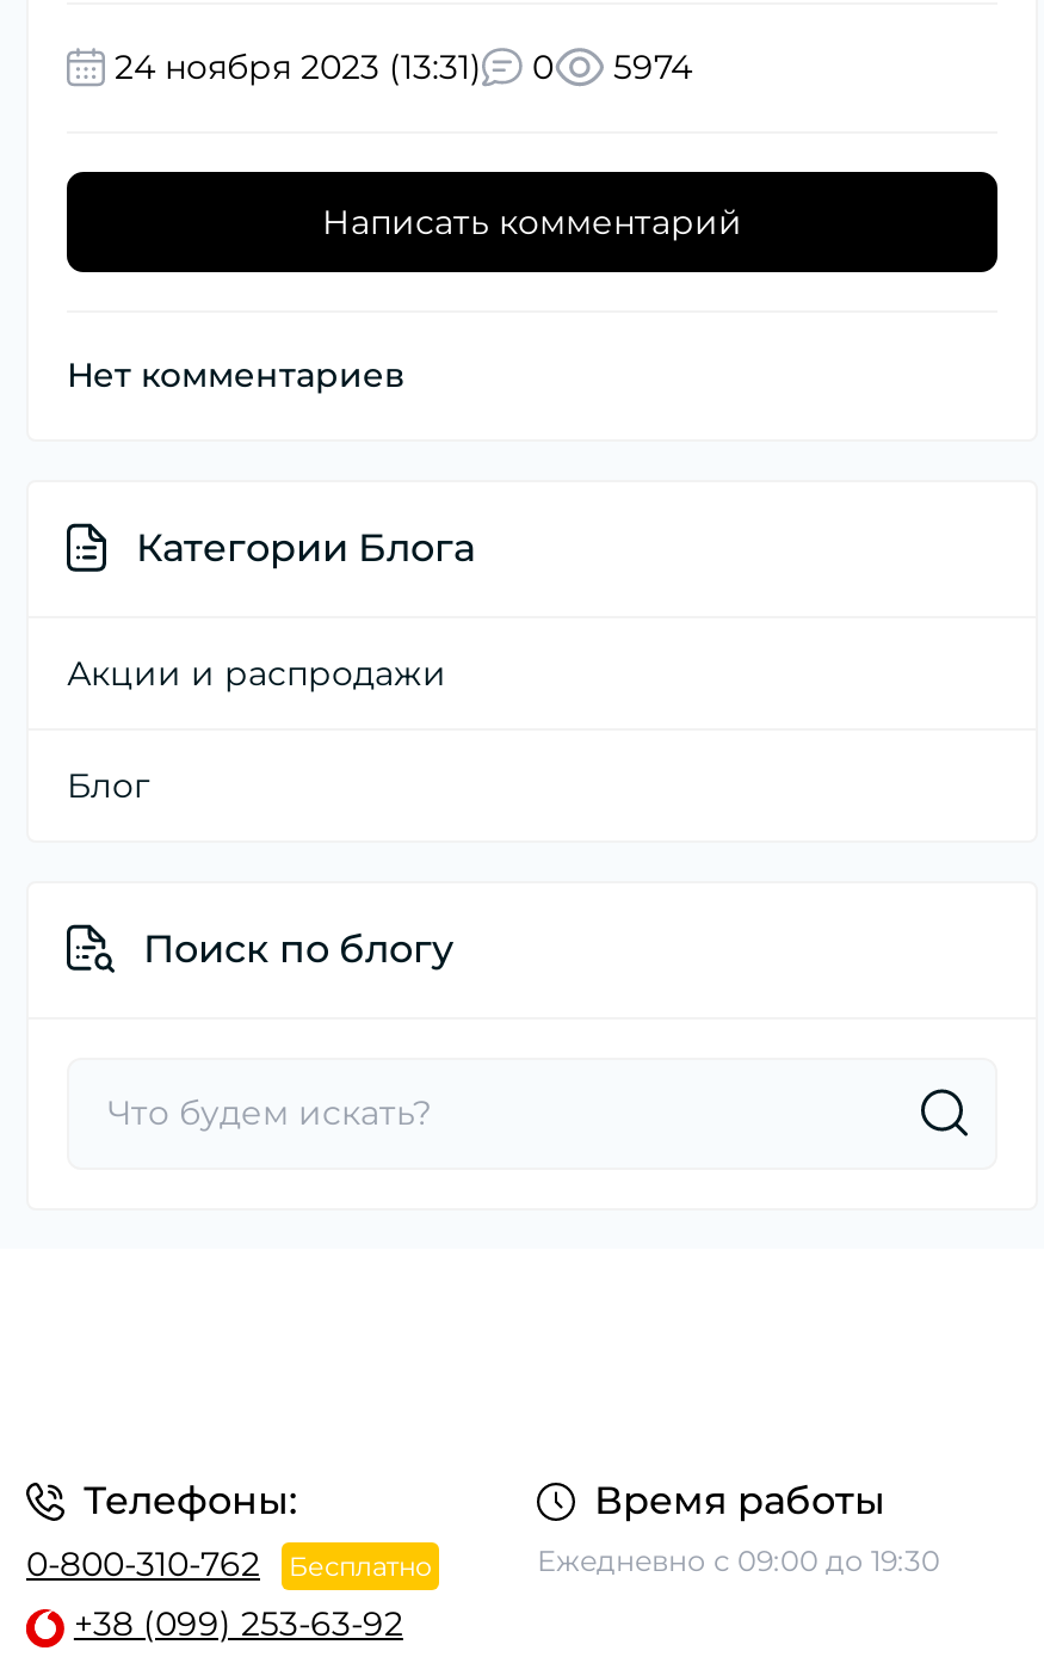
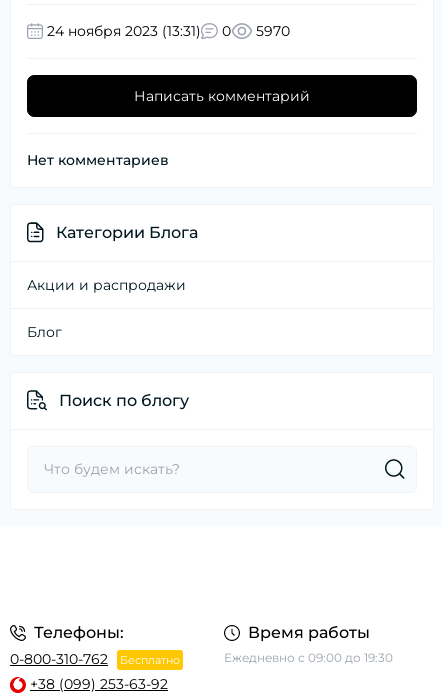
- 5974
+ 5970
